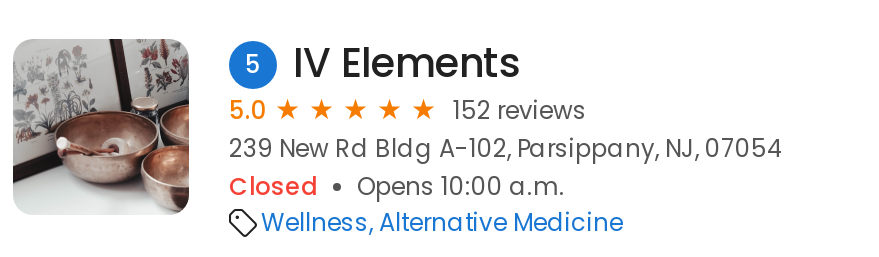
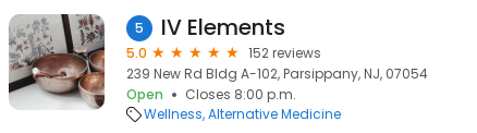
- Closed
- Opens 10:00 a.m.
+ Open
+ Closes 8:00 p.m.
